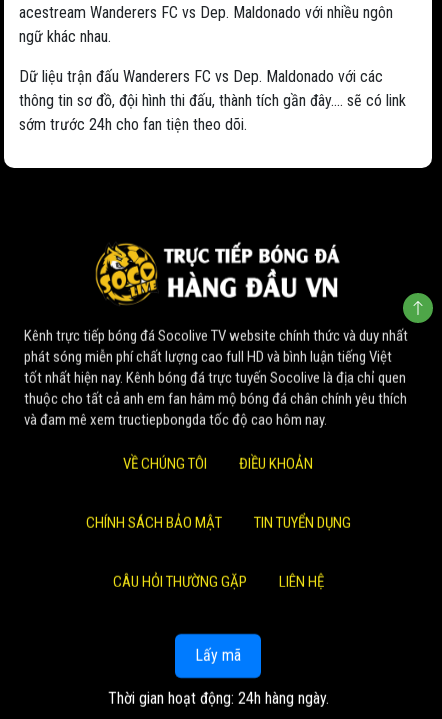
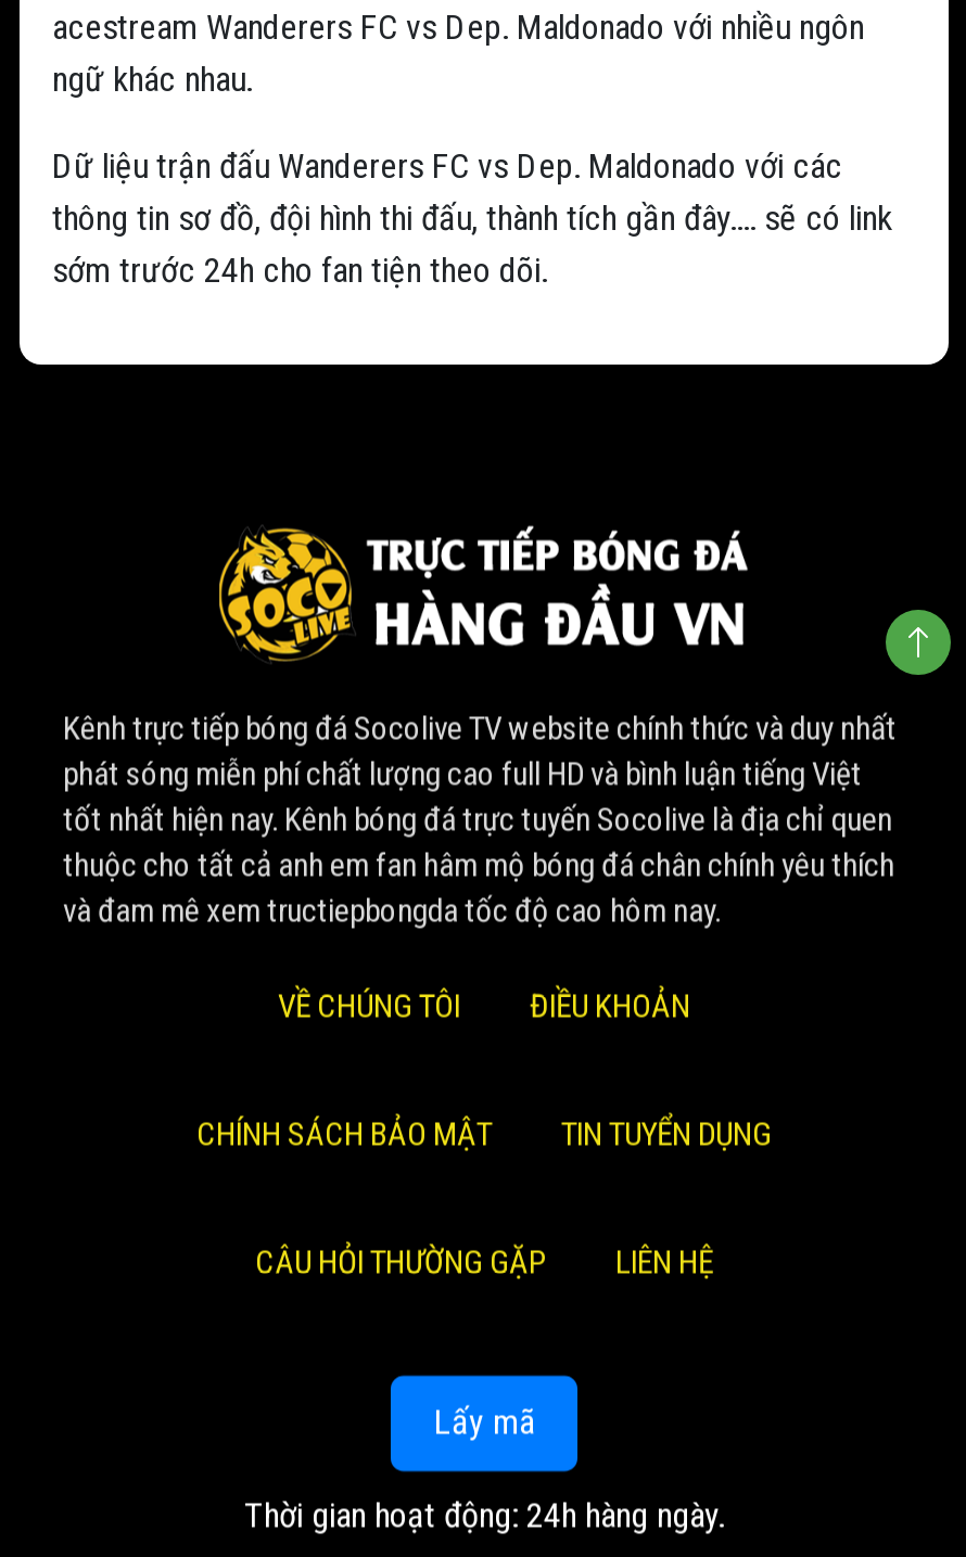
- [image]
+ [image]
